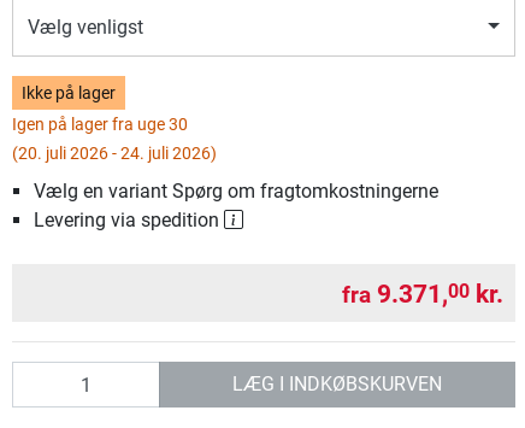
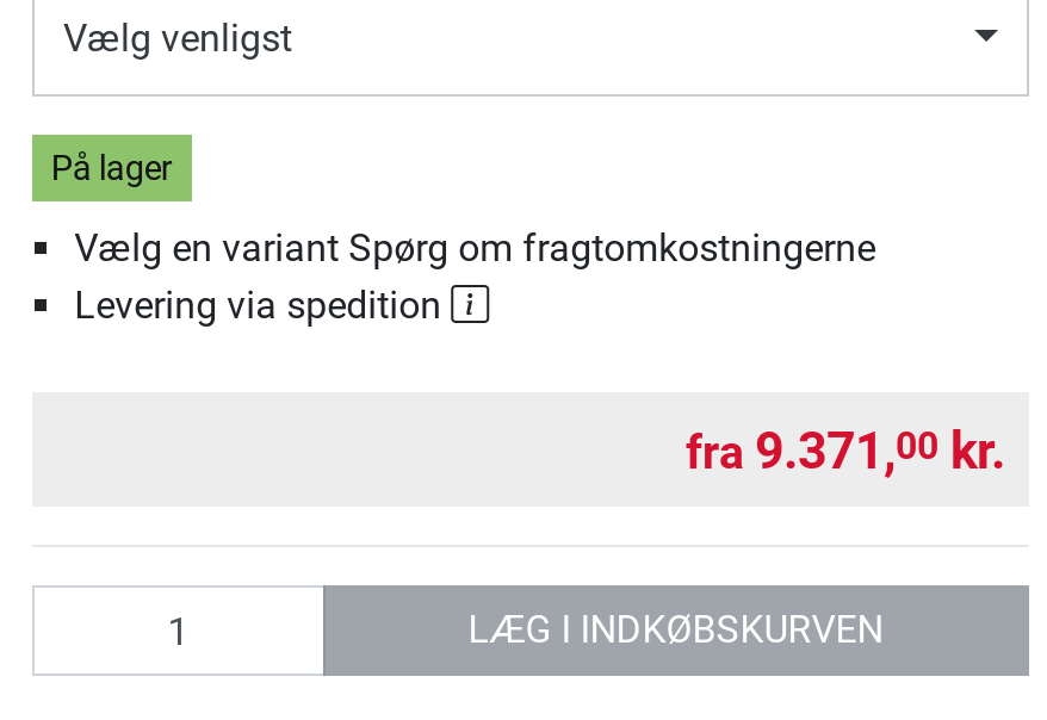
- Ikke på lager
- Igen på lager fra uge 30
- (20. juli 2026 - 24. juli 2026)
+ På lager
